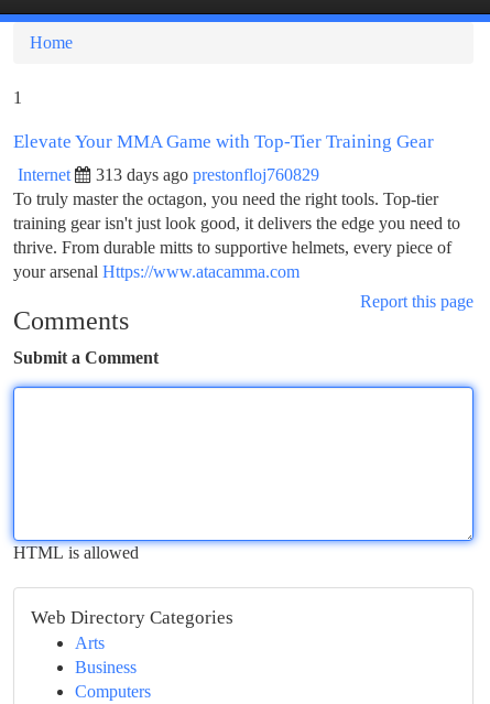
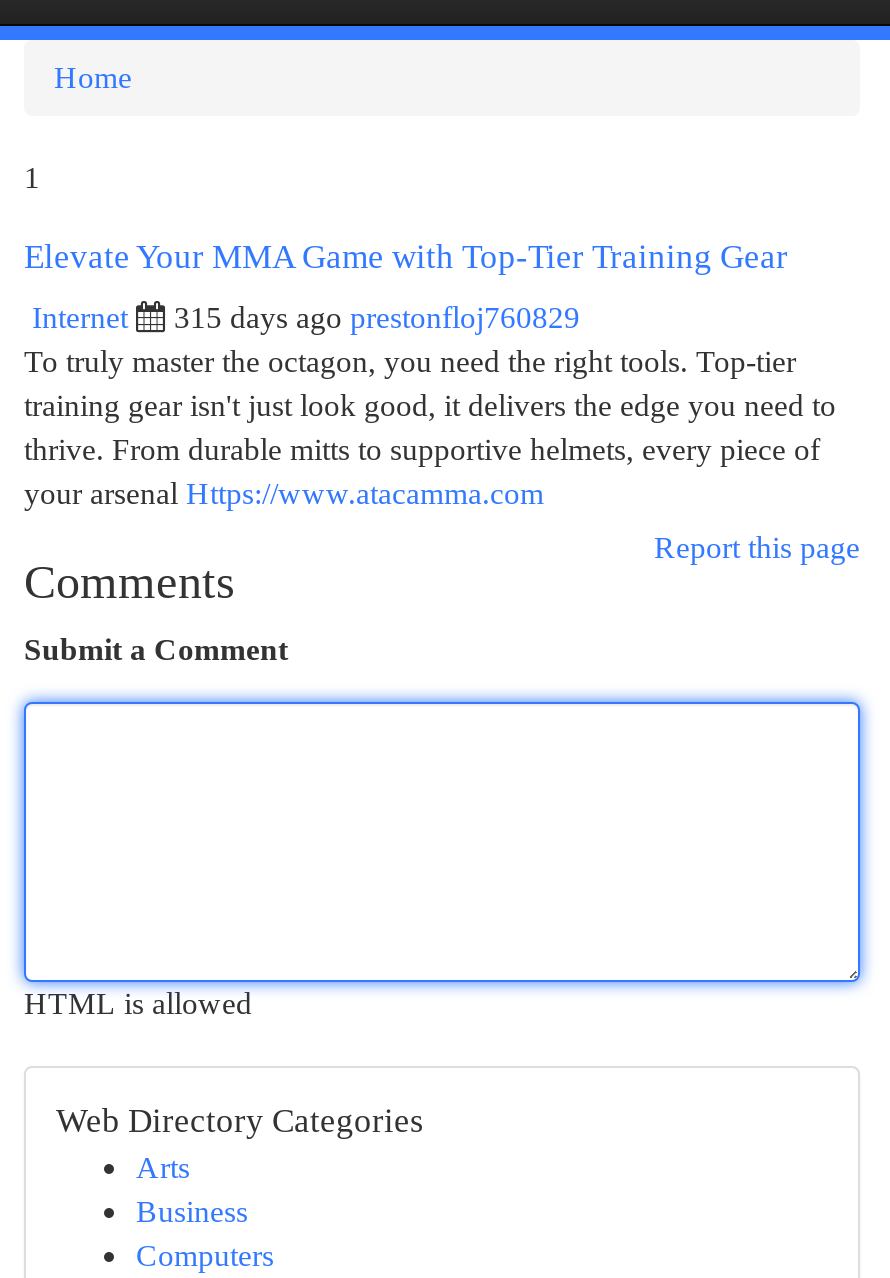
- 313 days ago prestonfloj760829
+ 315 days ago prestonfloj760829
